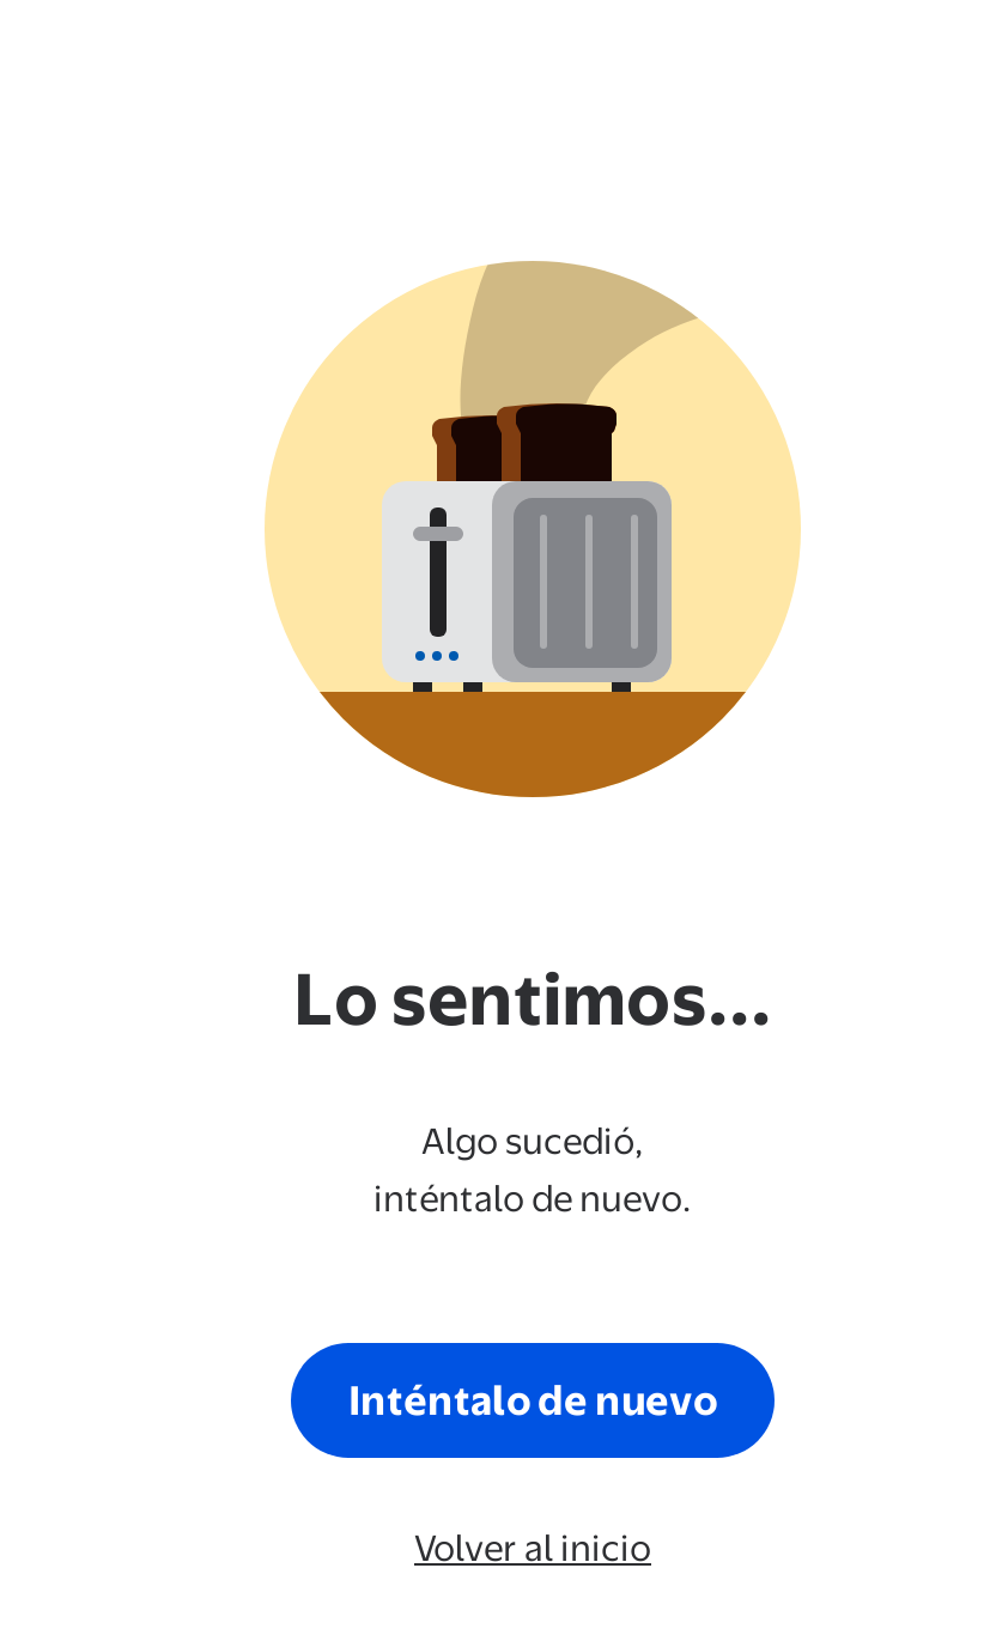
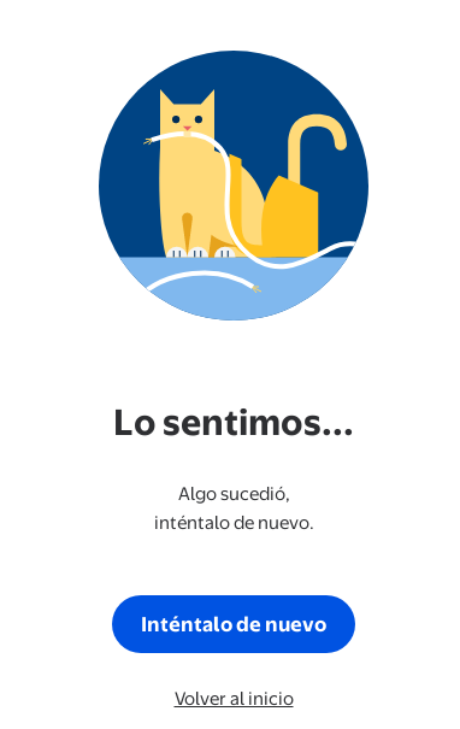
- [image]
+ [image]
